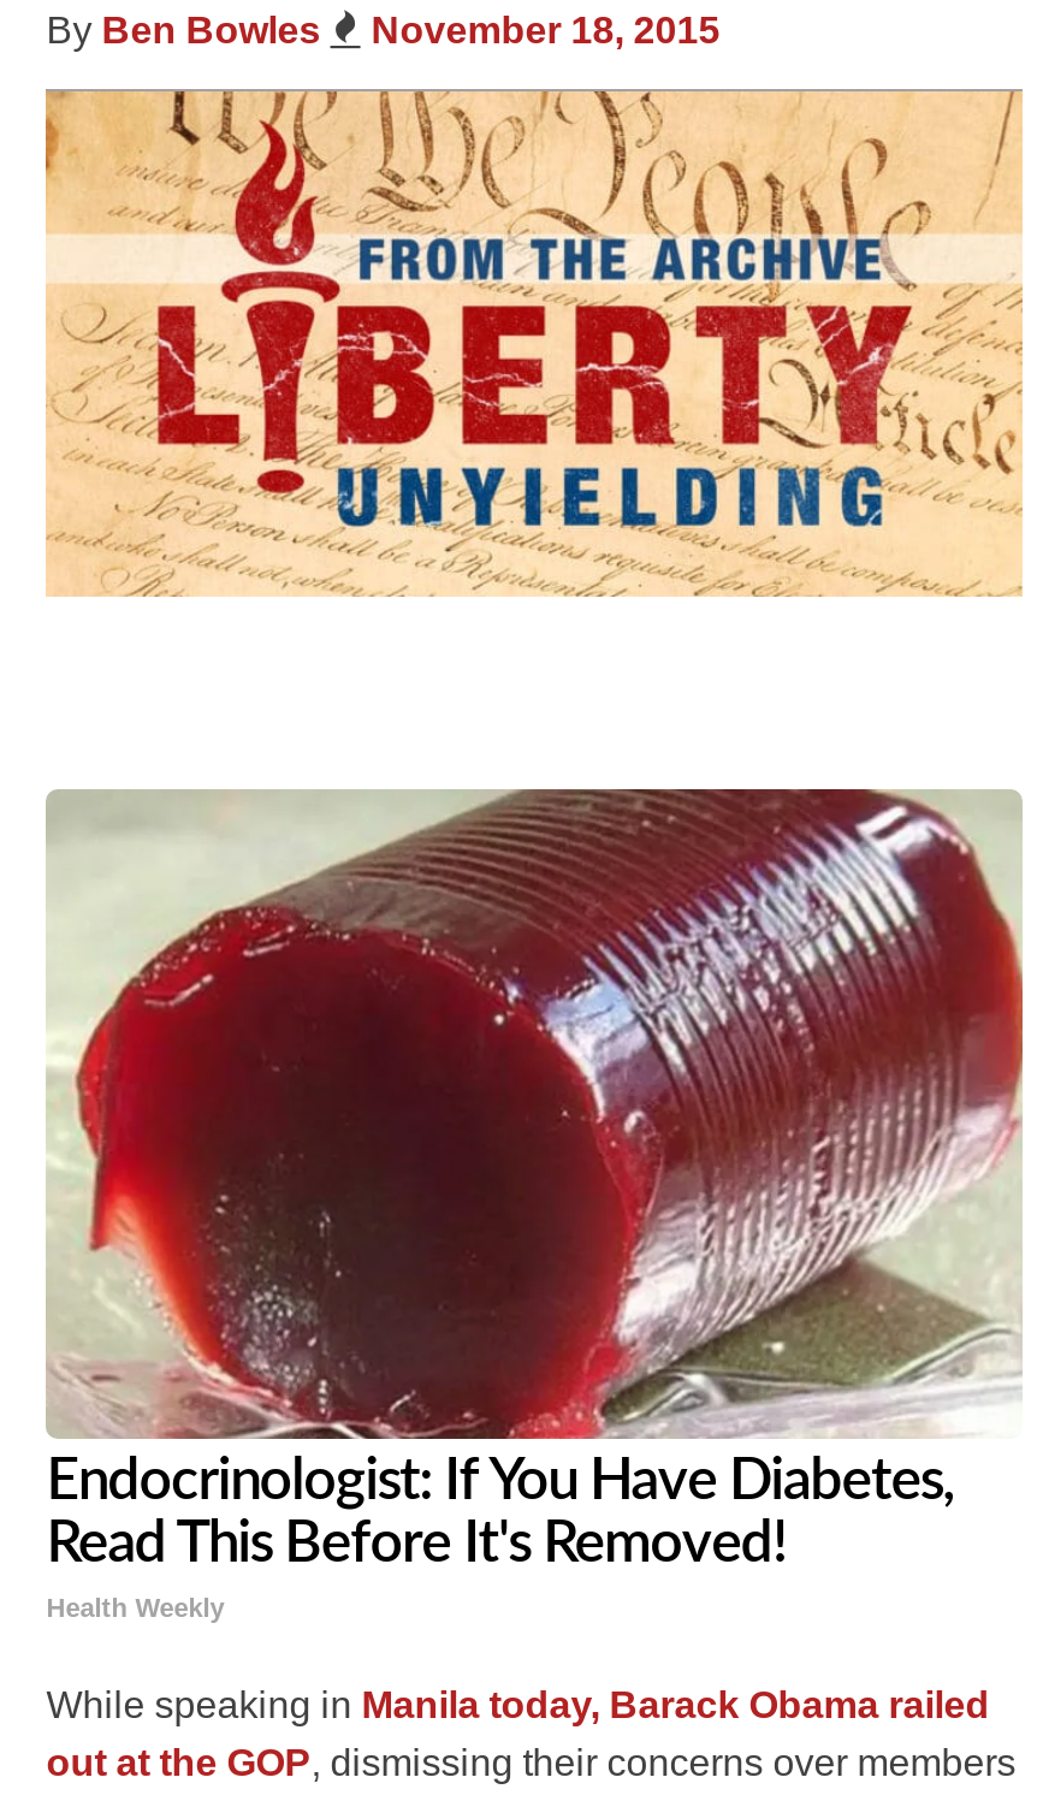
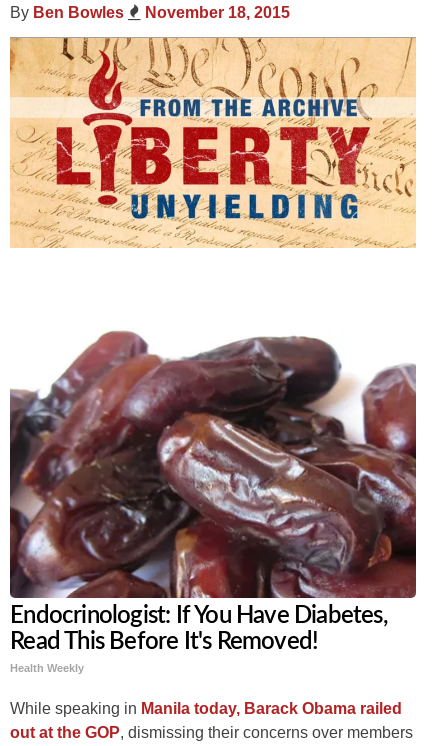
- [image]
+ [image]
